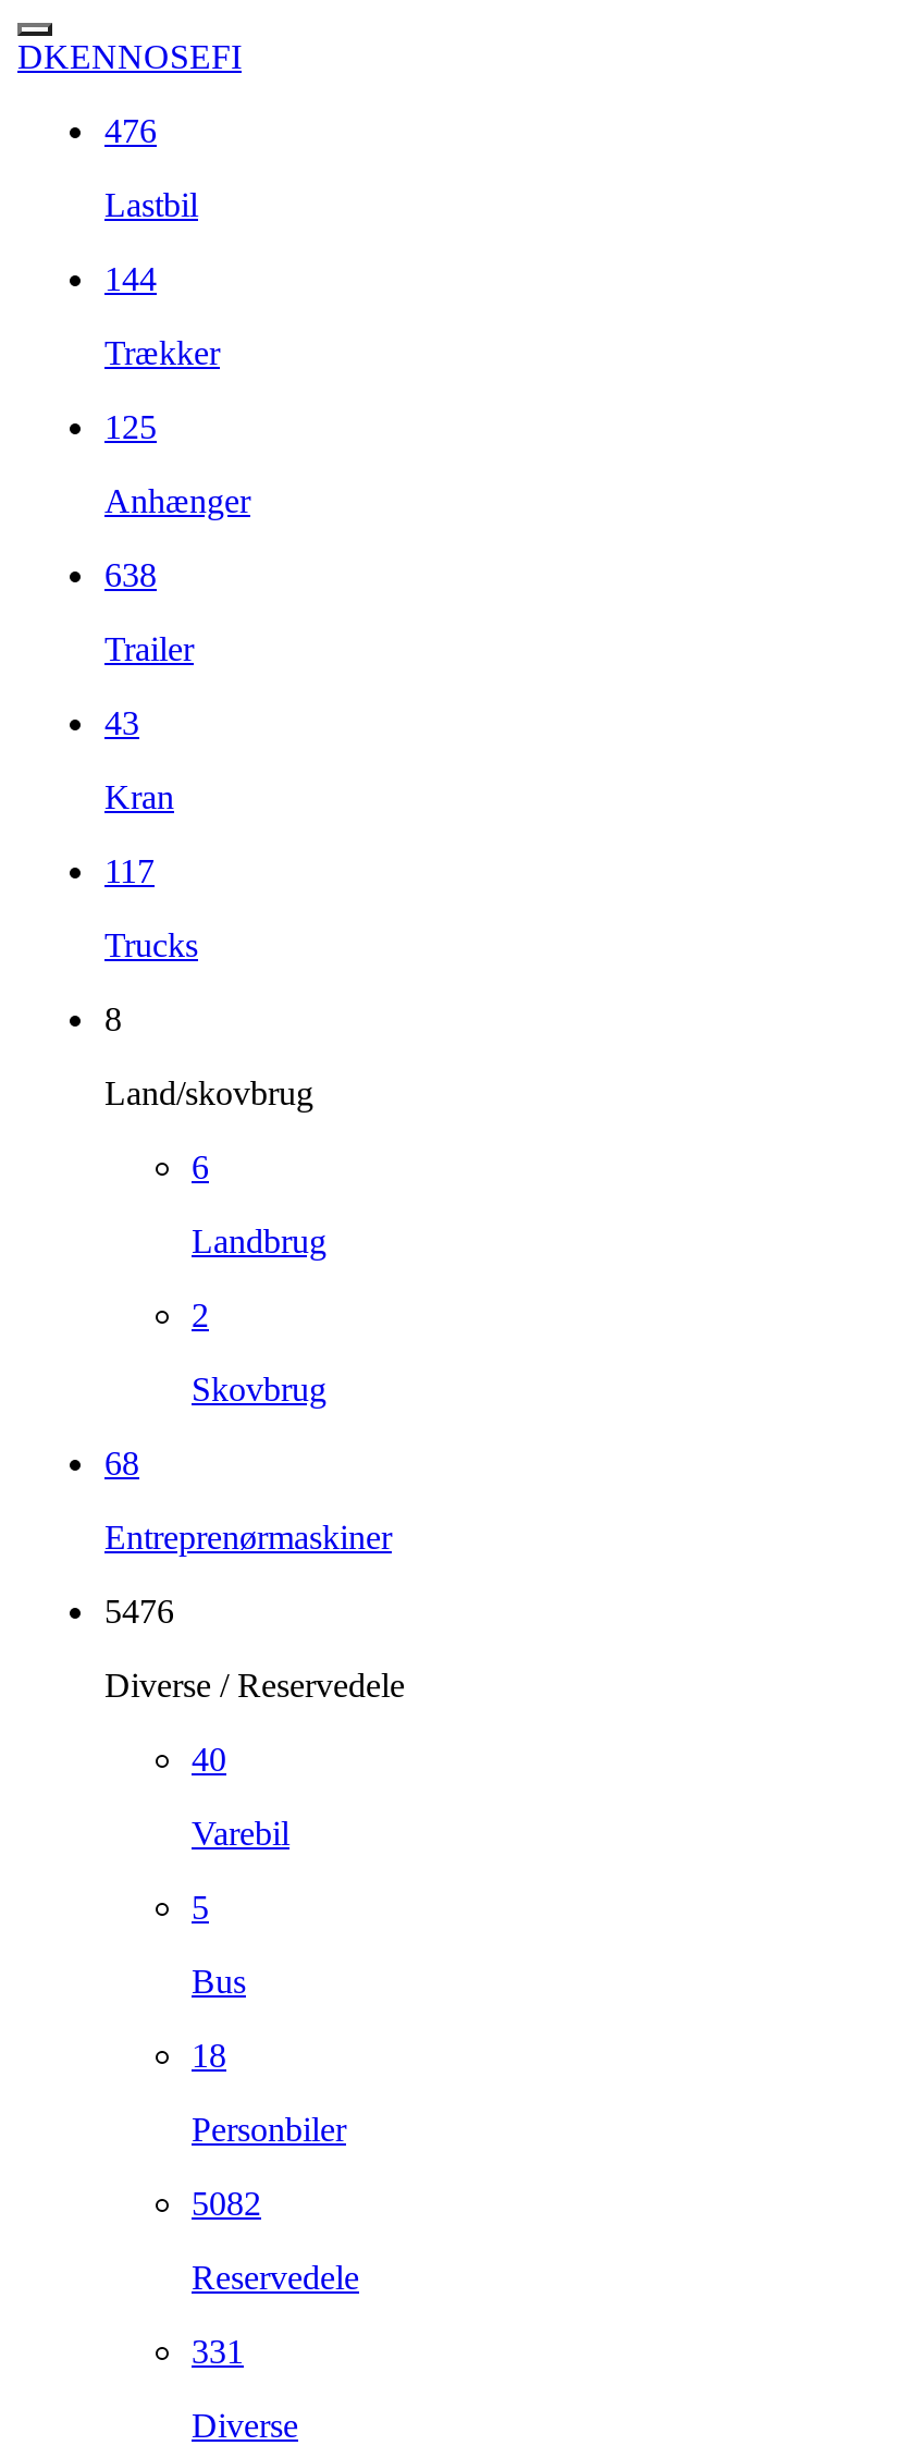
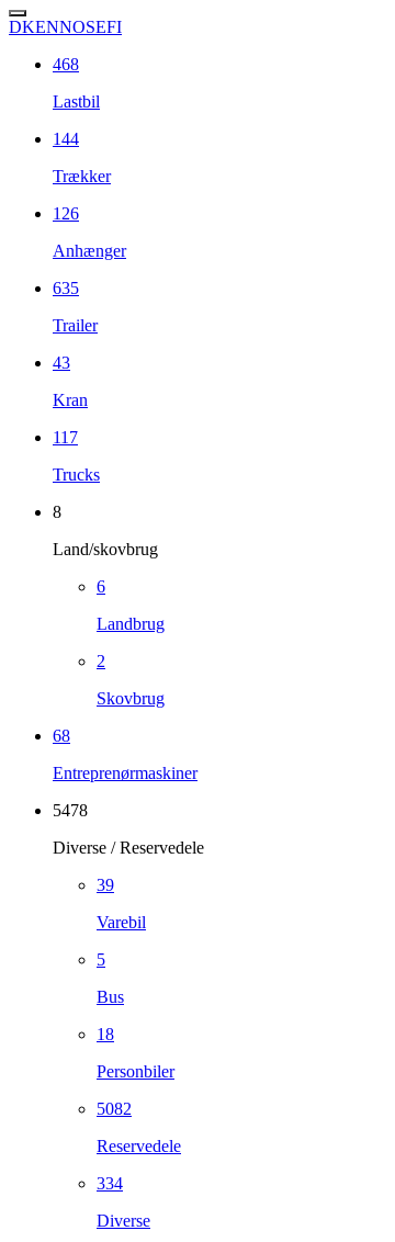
- 476
+ 468

- 125
+ 126

- 638
+ 635

- 5476
+ 5478

- 40
+ 39

- 331
+ 334
